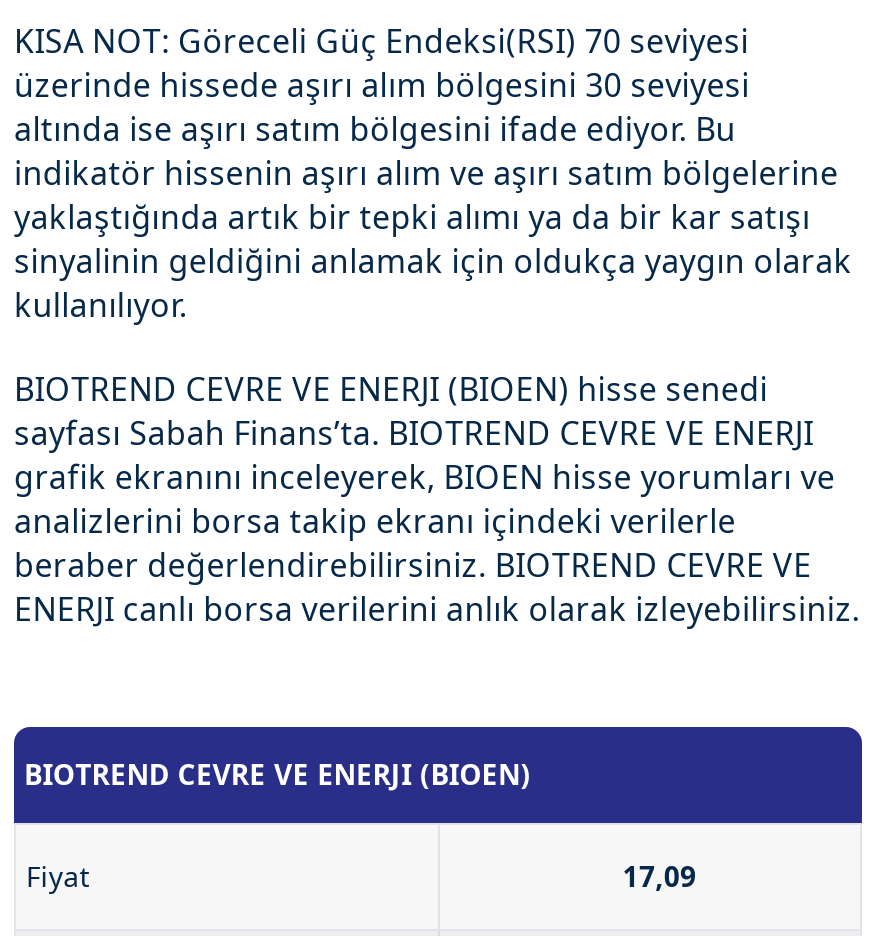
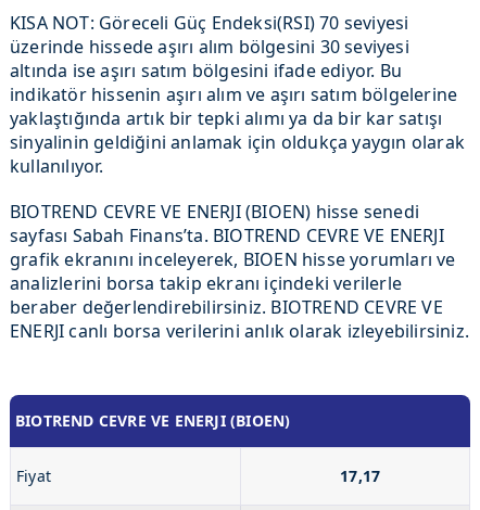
- 17,09
+ 17,17
